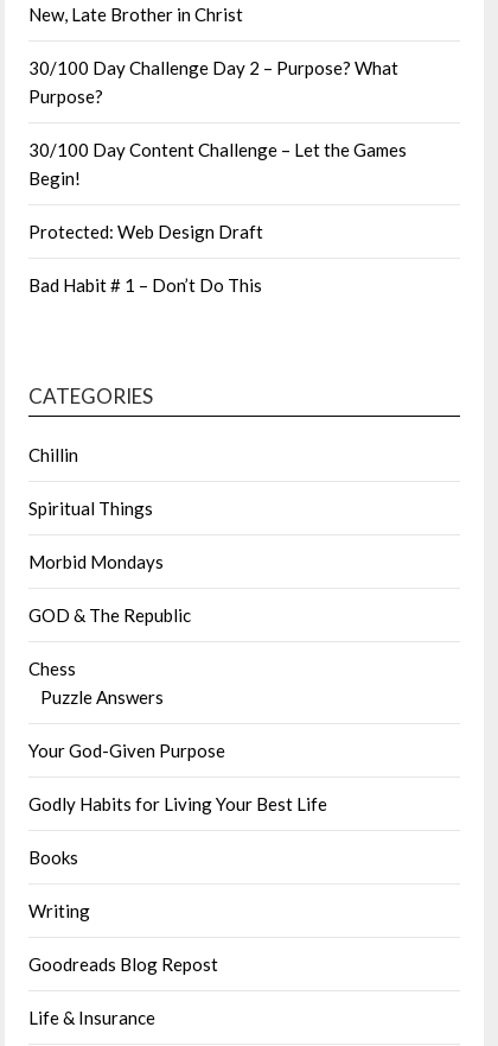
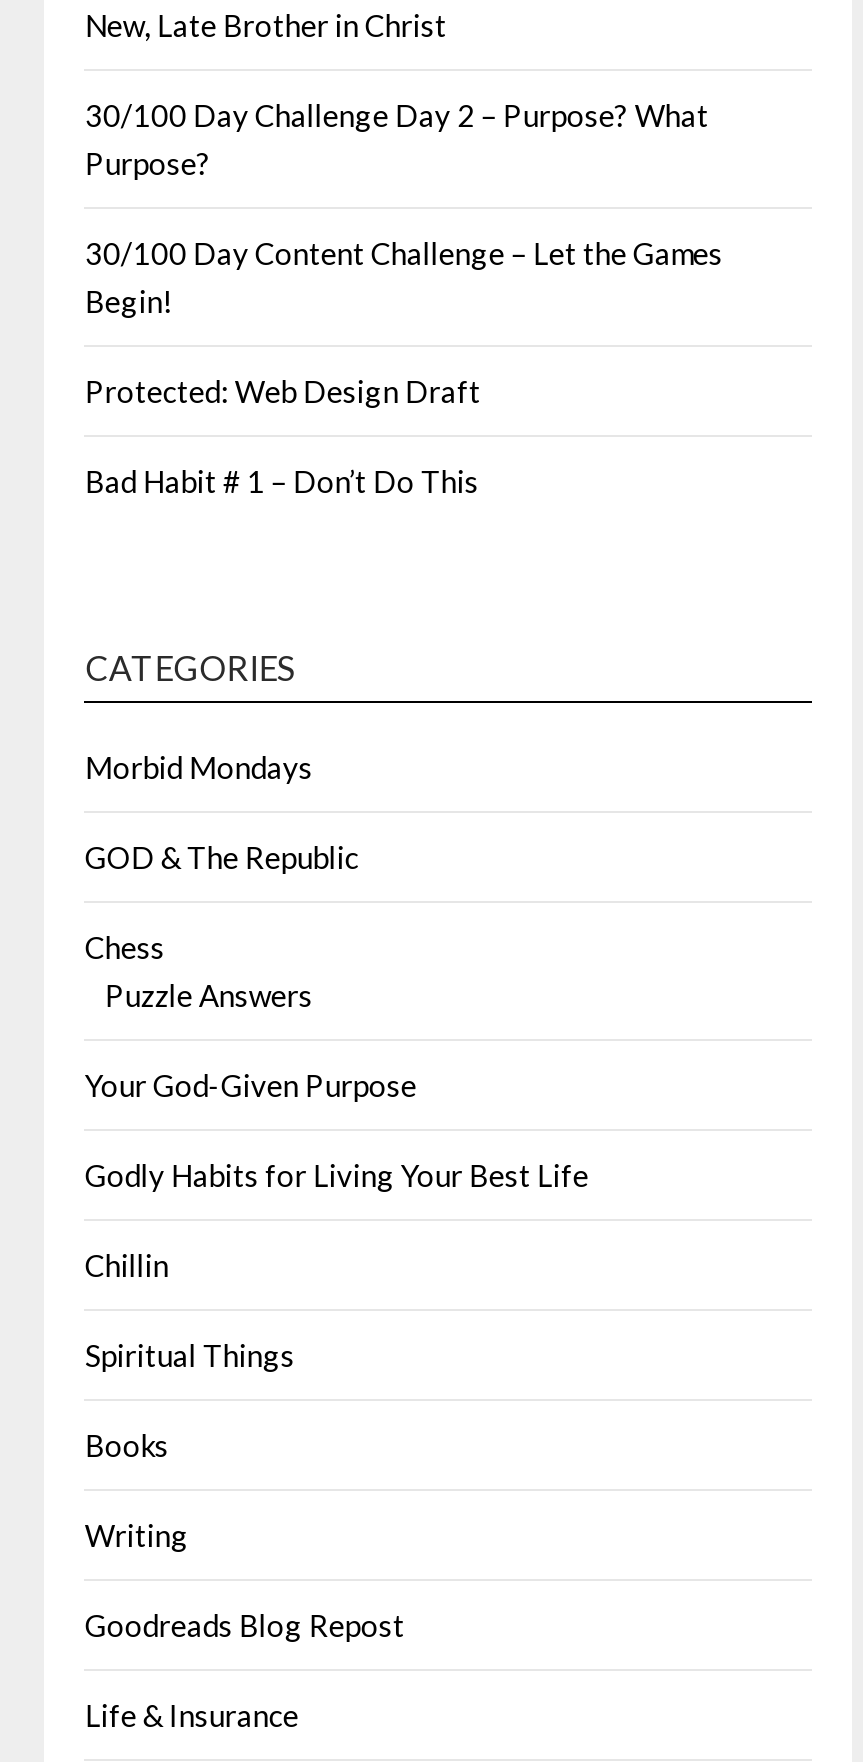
moved down: Chillin | Spiritual Things

moved up: Morbid Mondays | GOD & The Republic | Chess | Puzzle Answers | Your God-Given Purpose | Godly Habits for Living Your Best Life
